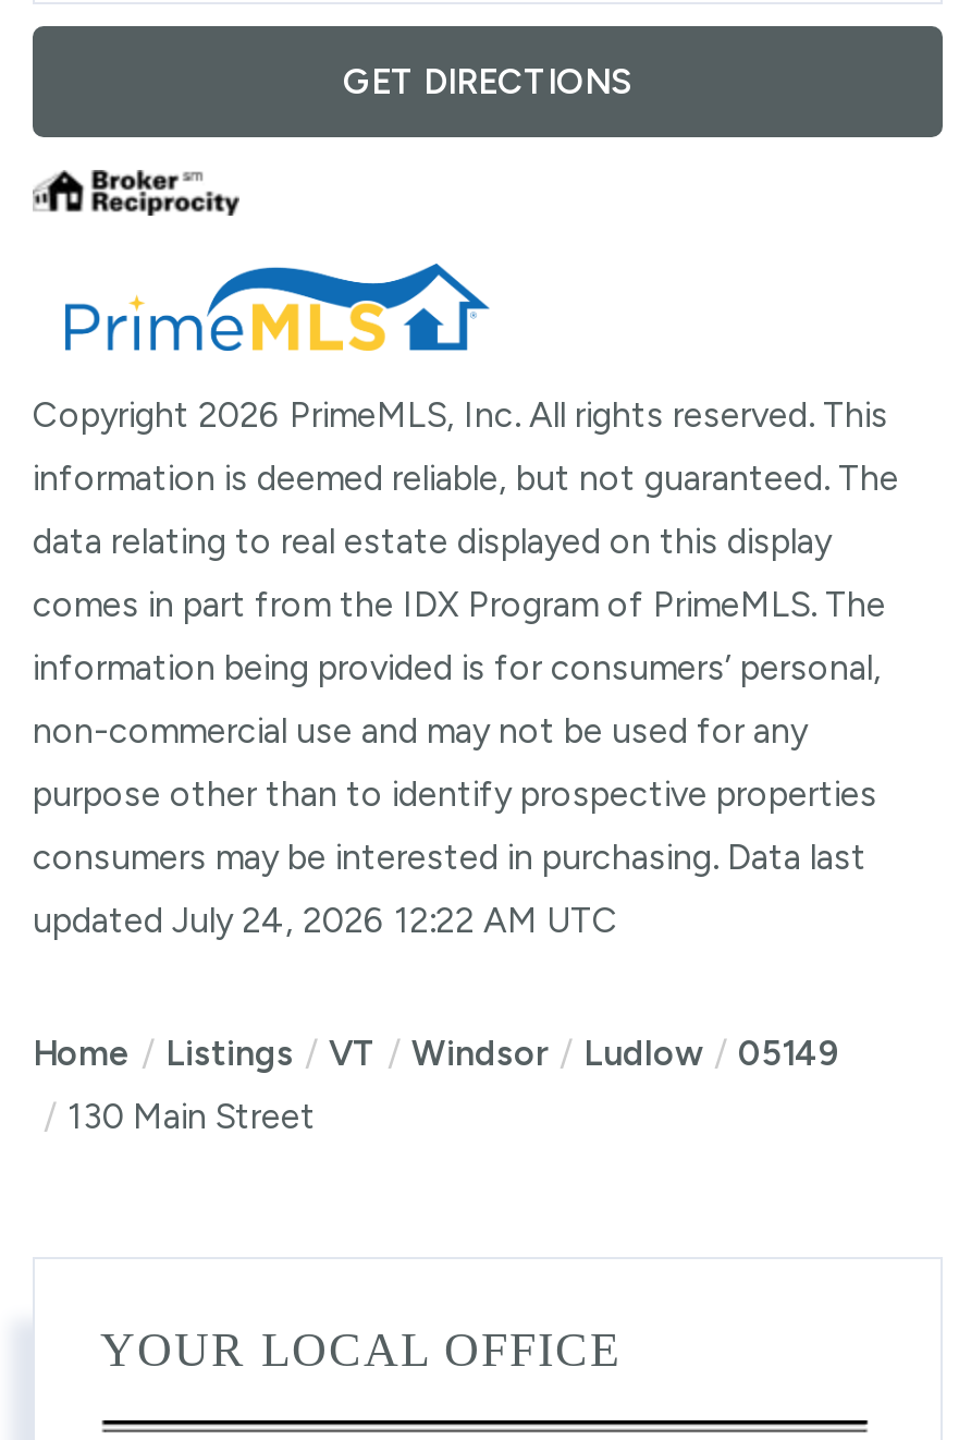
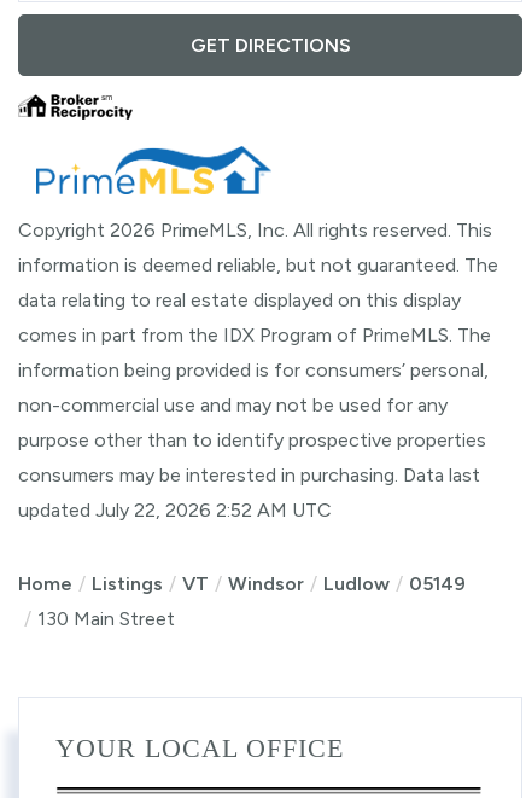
- updated July 24, 2026 12:22 AM UTC
+ updated July 22, 2026 2:52 AM UTC
